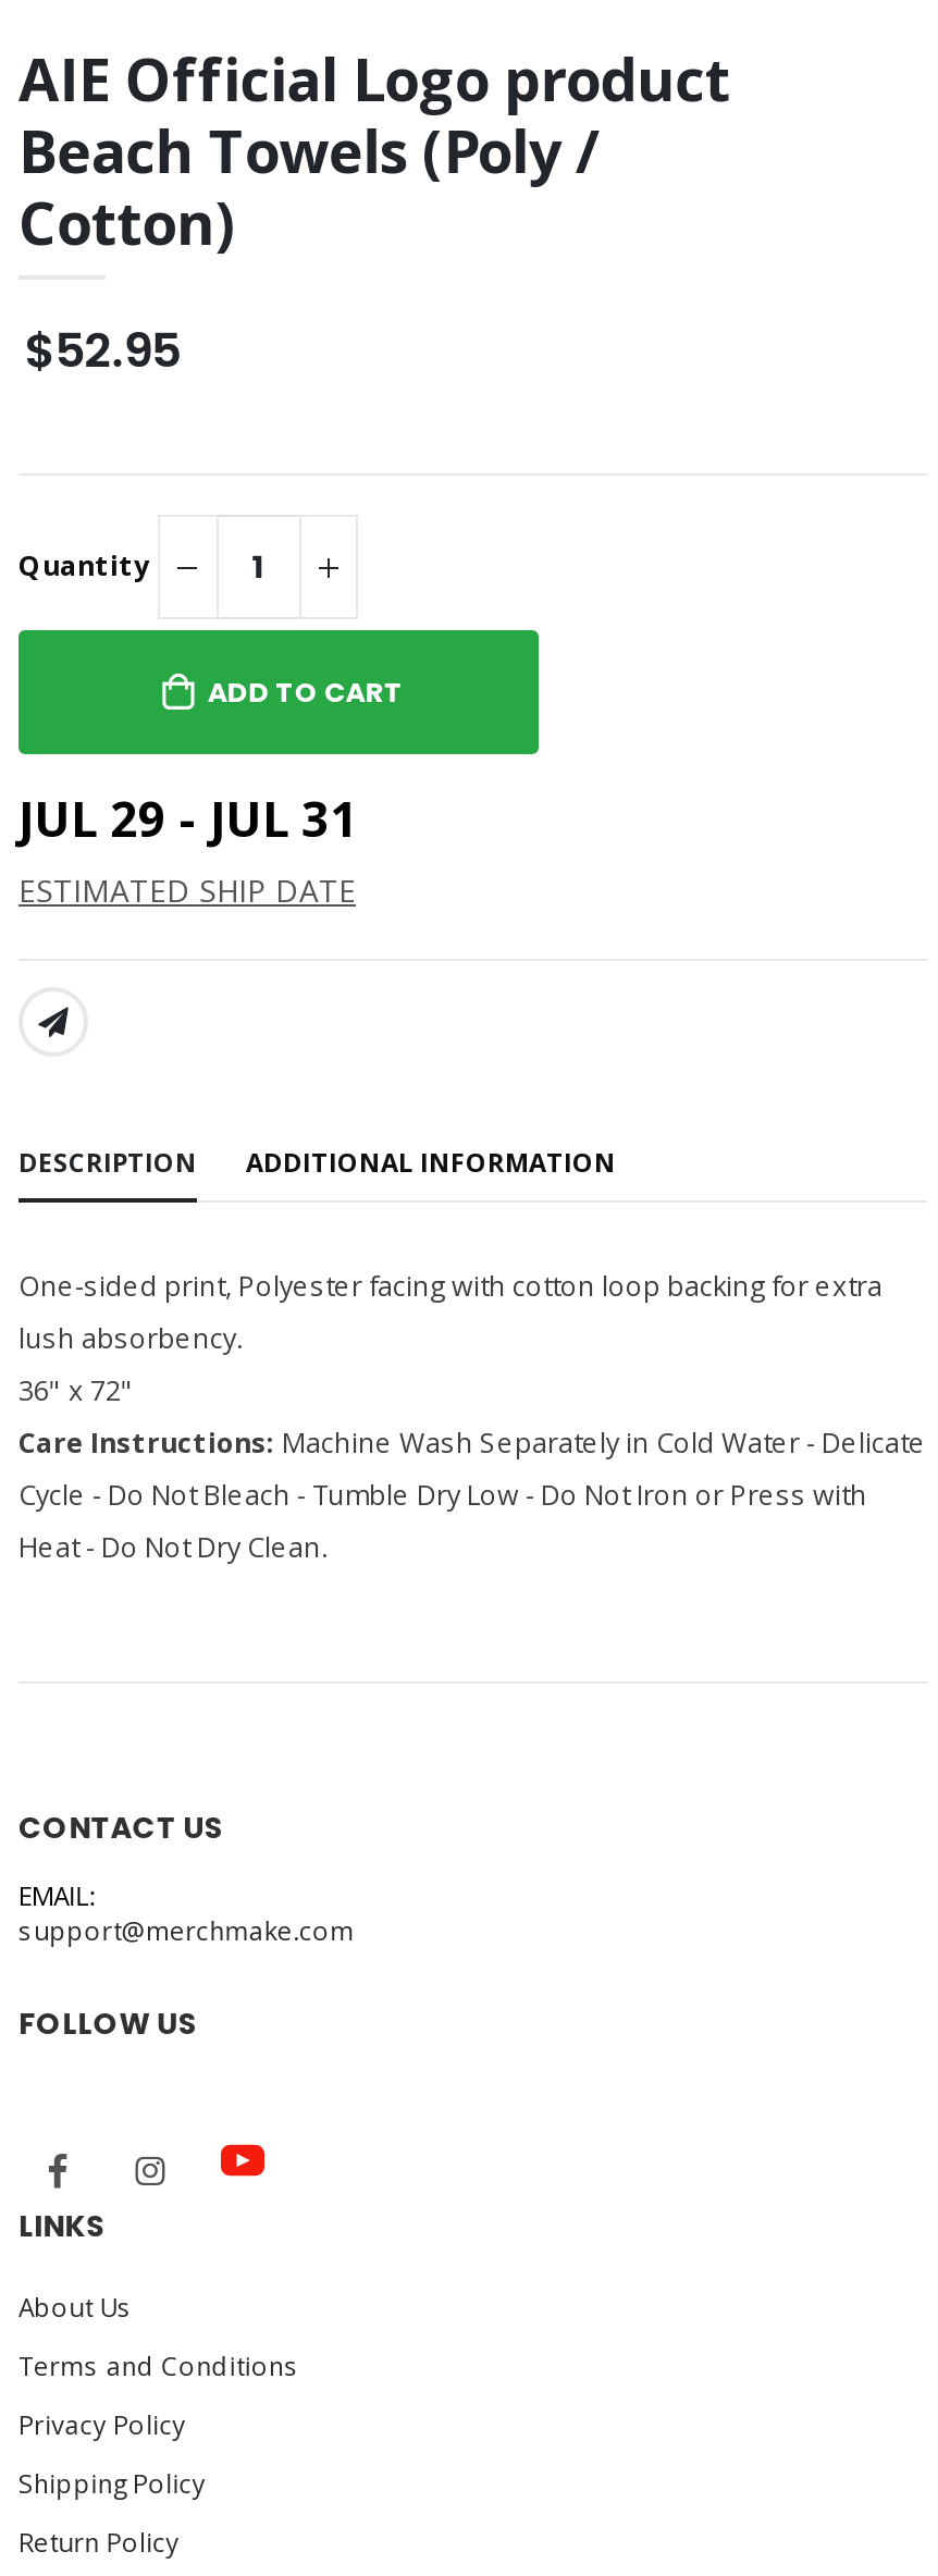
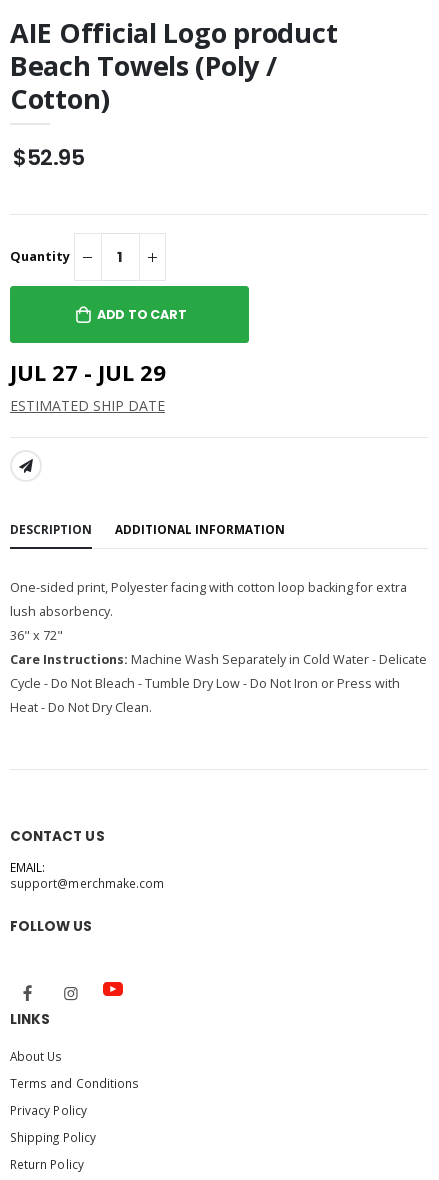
- JUL 29 - JUL 31
+ JUL 27 - JUL 29
